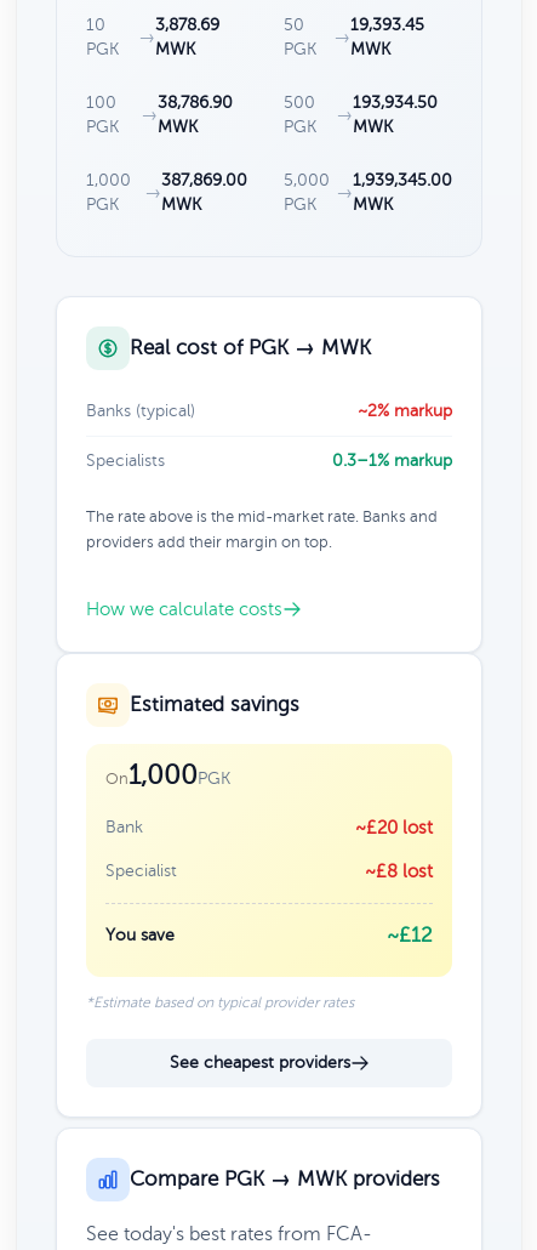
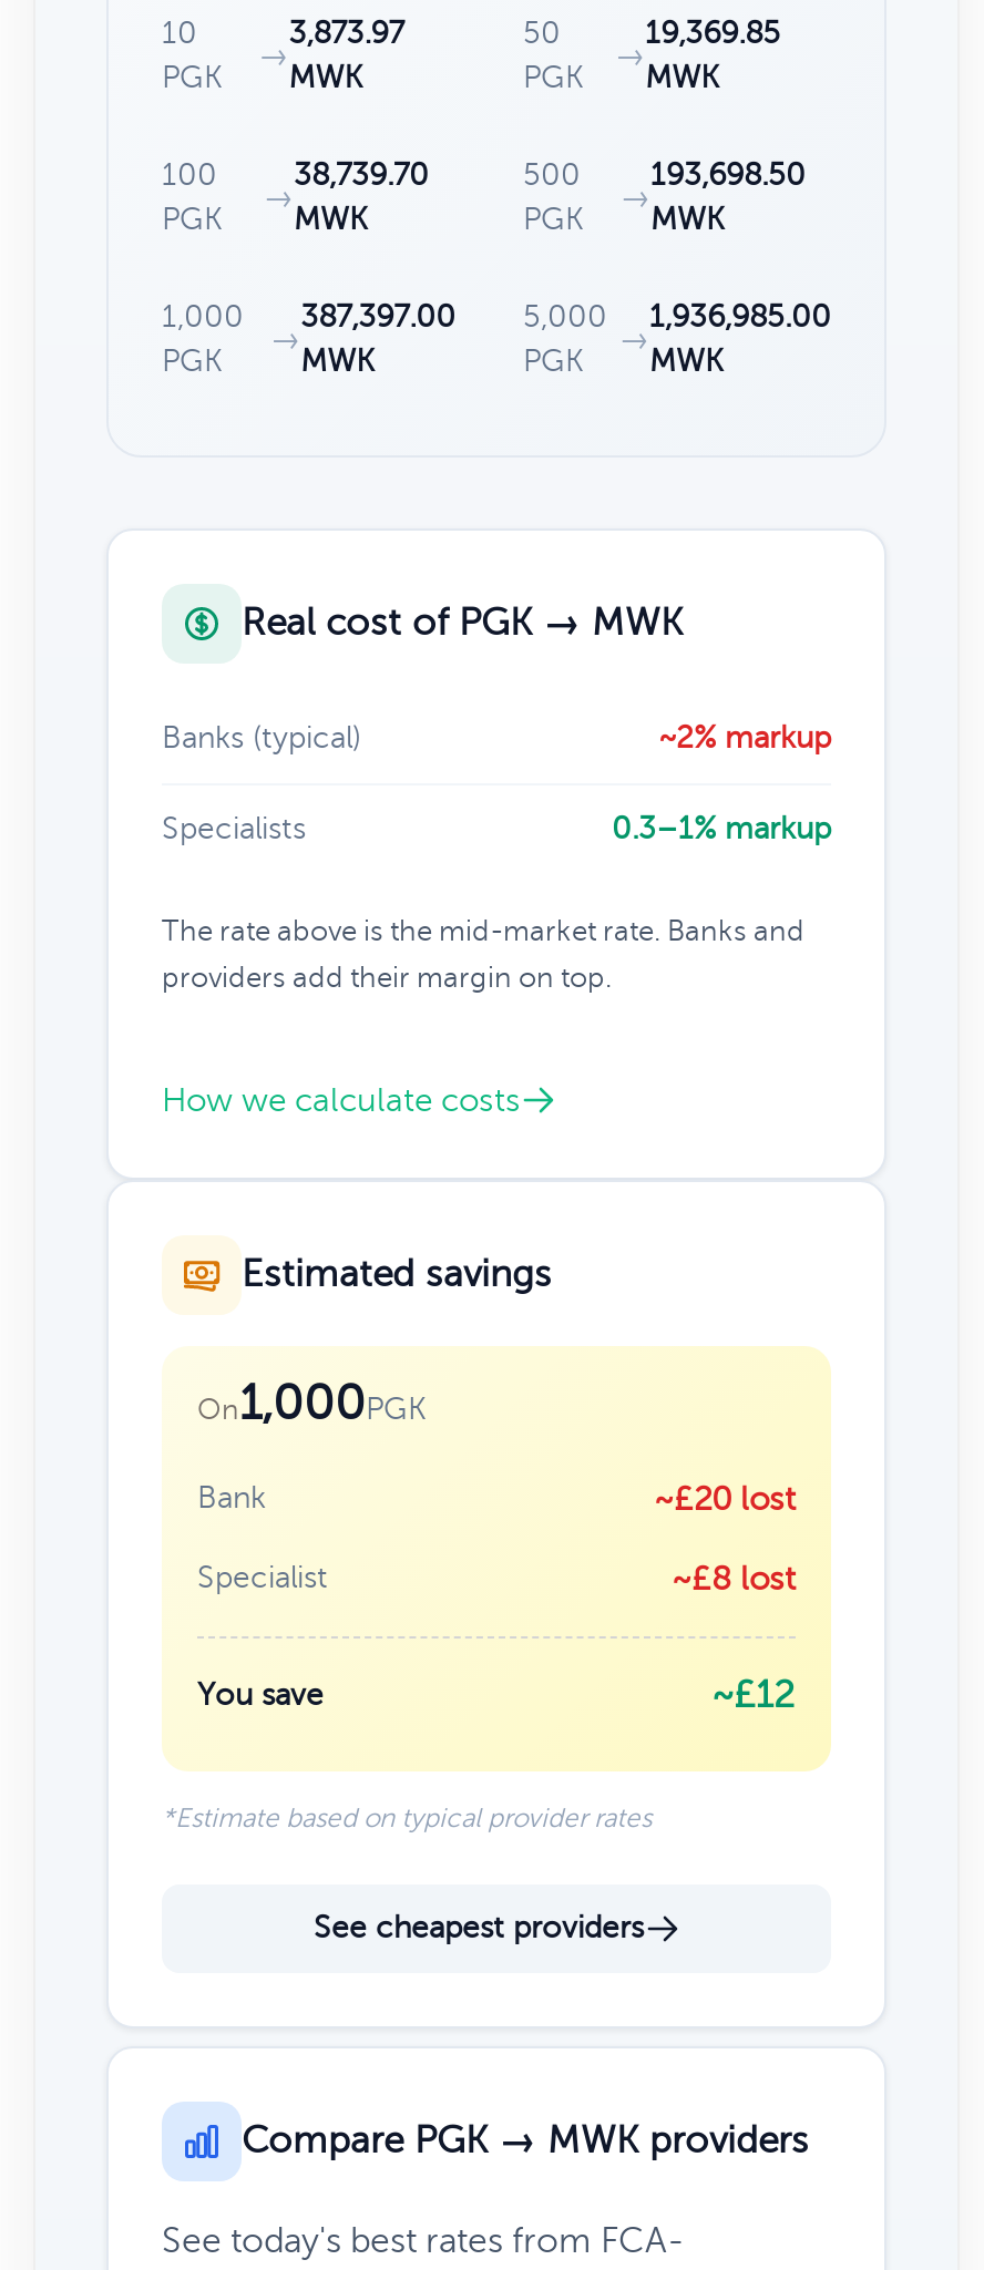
- 3,878.69
+ 3,873.97

- 19,393.45
+ 19,369.85

- 38,786.90
+ 38,739.70

- 193,934.50
+ 193,698.50

- 387,869.00
+ 387,397.00

- 1,939,345.00
+ 1,936,985.00
